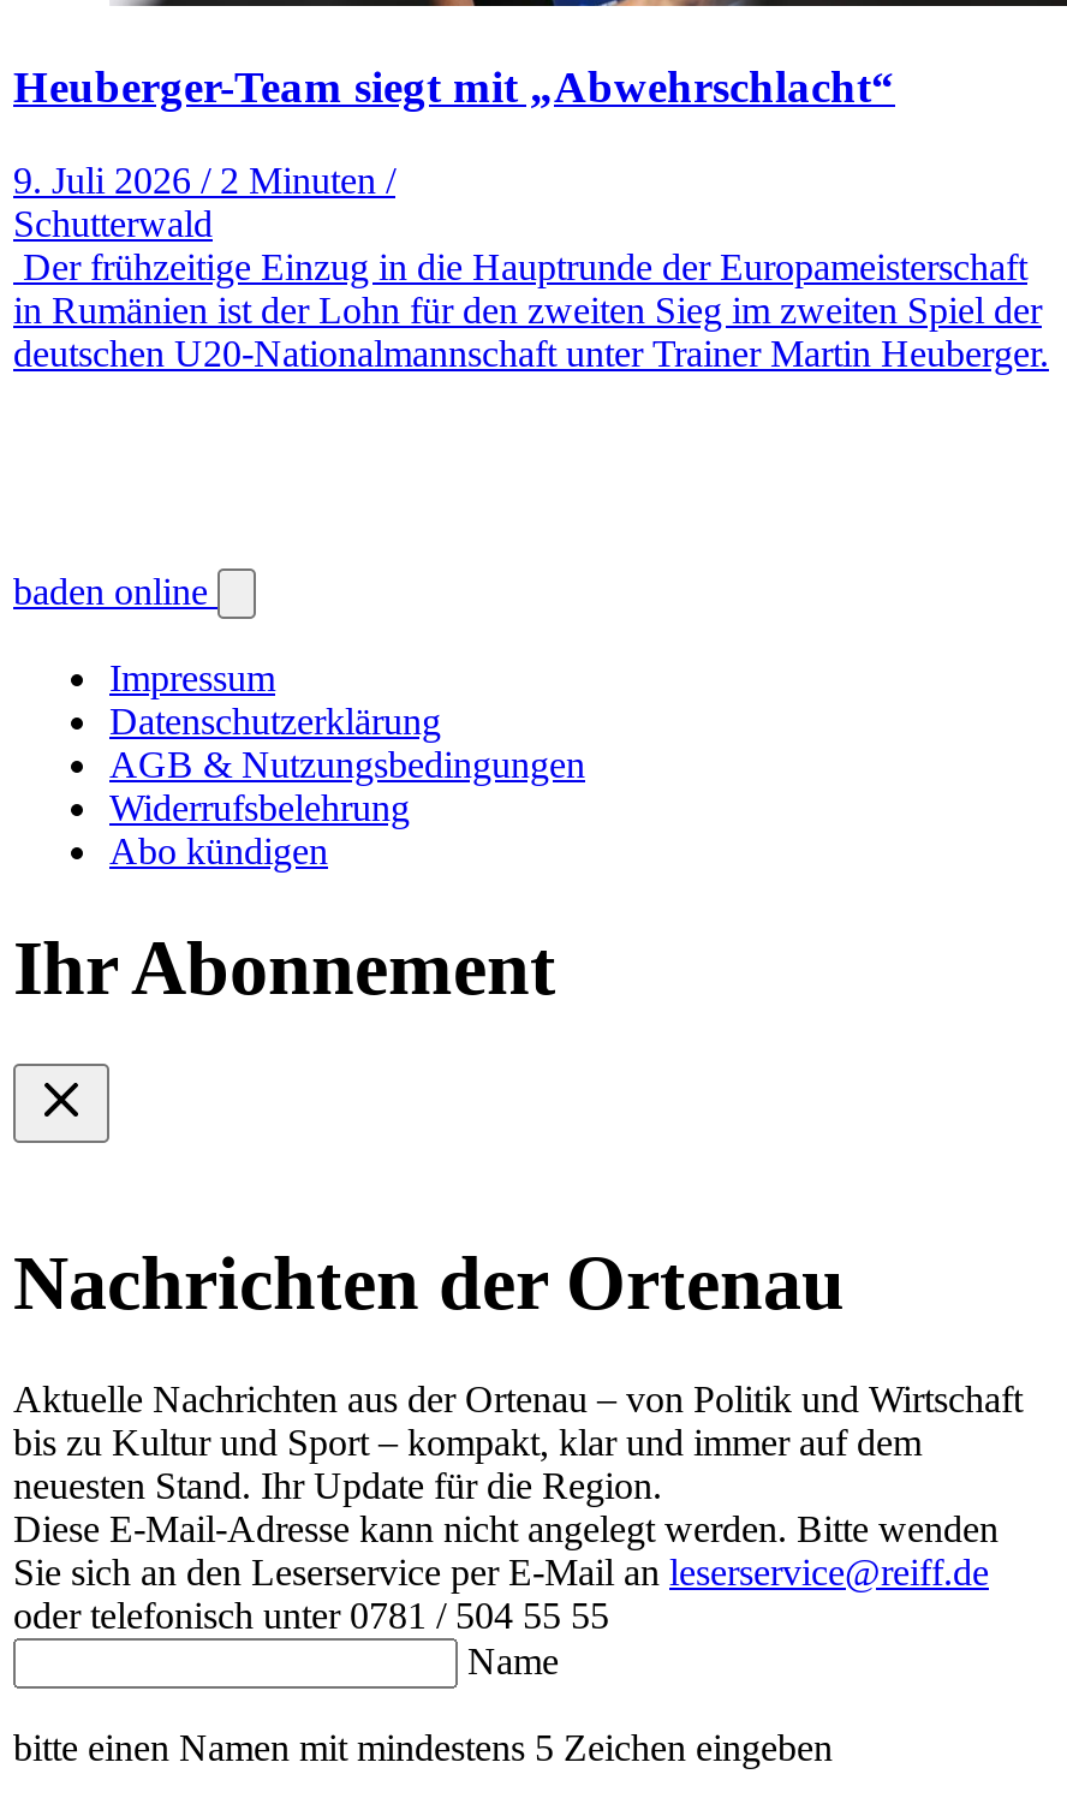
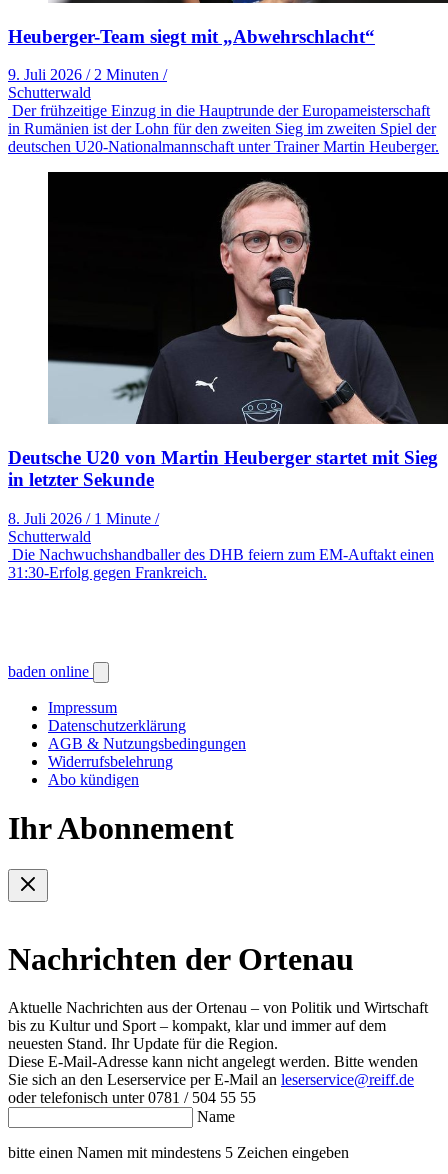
+ [image]
+ Deutsche U20 von Martin Heuberger startet mit Sieg
+ in letzter Sekunde
+ 8. Juli 2026 / 1 Minute /
+ Schutterwald
+ Die Nachwuchshandballer des DHB feiern zum EM-Auftakt einen
+ 31:30-Erfolg gegen Frankreich.
